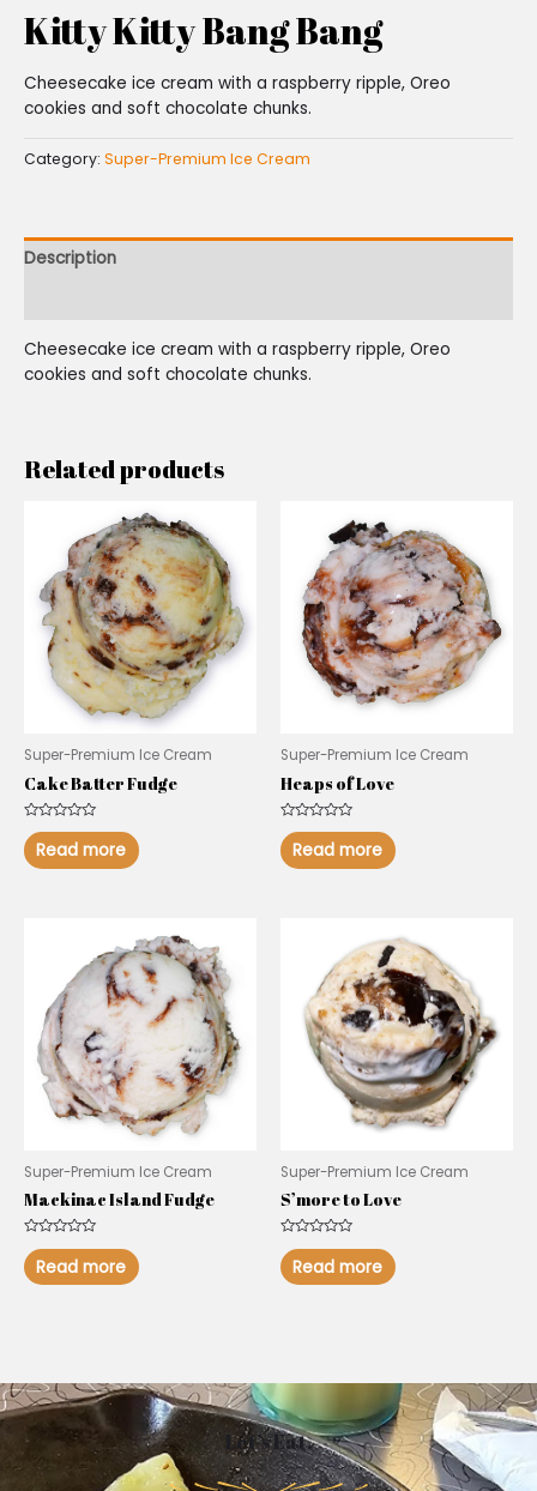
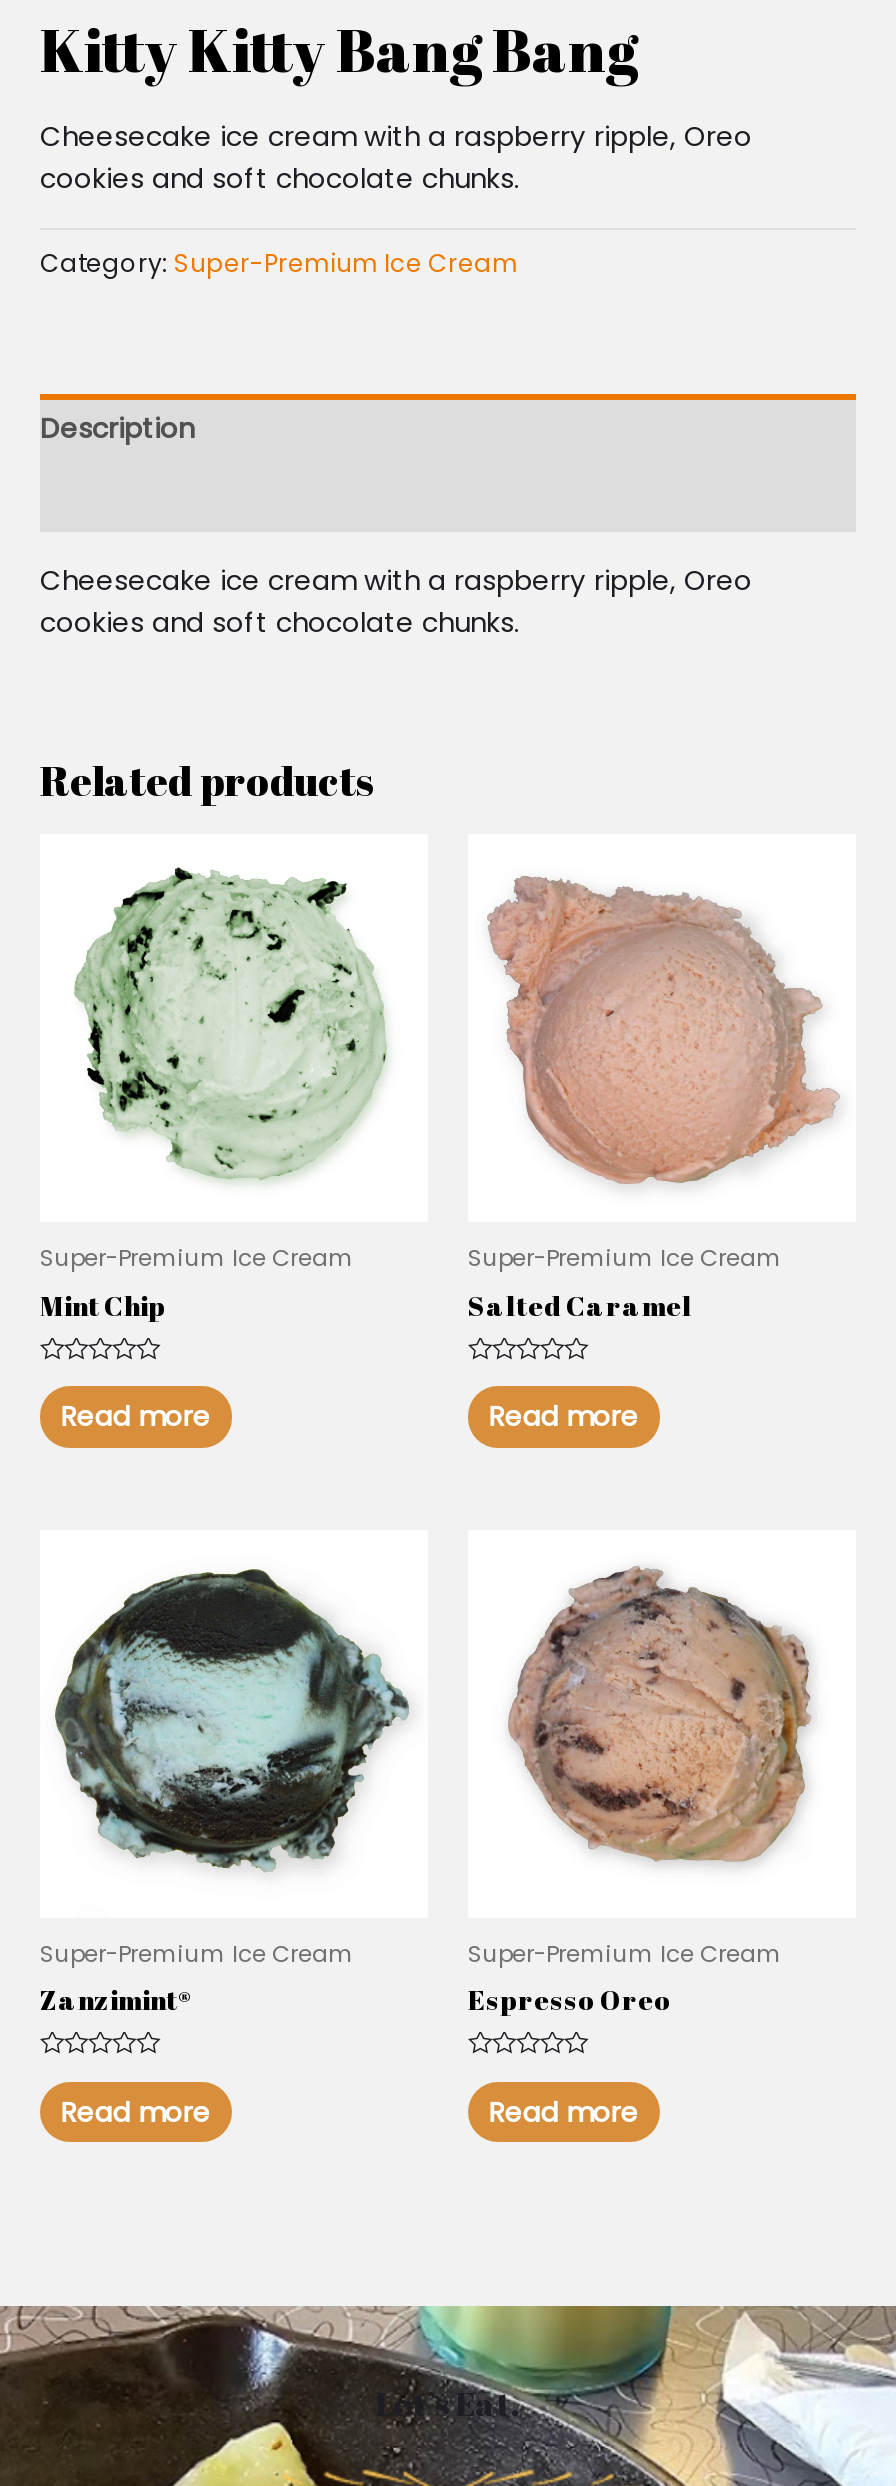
- [image]
+ [image]

- [image]
+ [image]

- Cake Batter Fudge
+ Mint Chip

- Heaps of Love
+ Salted Caramel

- [image]
+ [image]

- [image]
+ [image]

- Mackinac Island Fudge
+ Zanzimint®

- S’more to Love
+ Espresso Oreo
